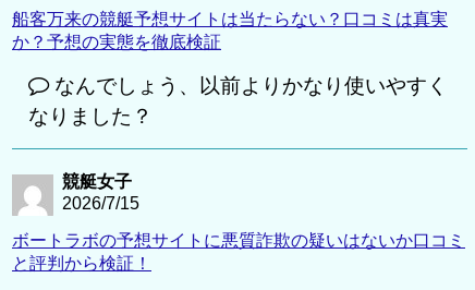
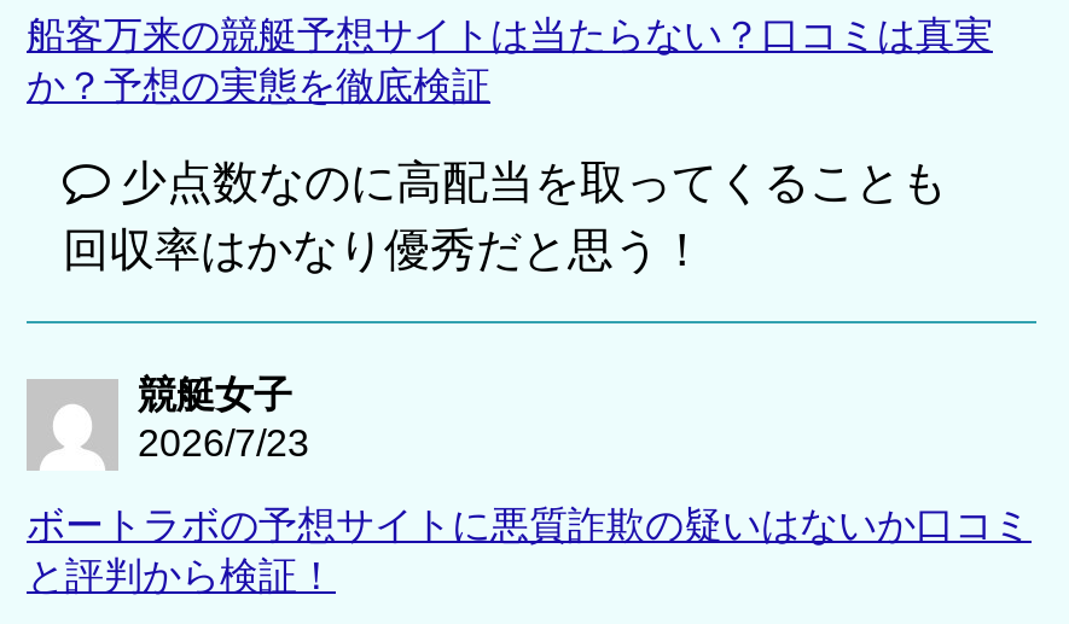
- なんでしょう、以前よりかなり使いやすく
- なりました？
+ 少点数なのに高配当を取ってくることも
+ 回収率はかなり優秀だと思う！

- 2026/7/15
+ 2026/7/23
